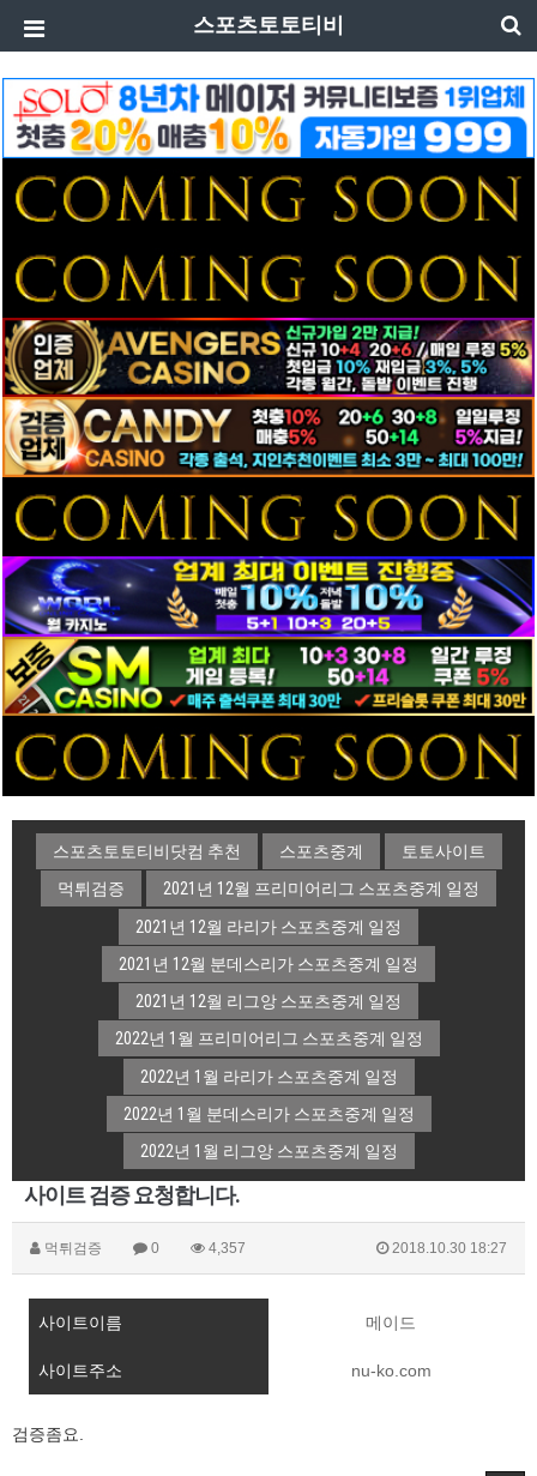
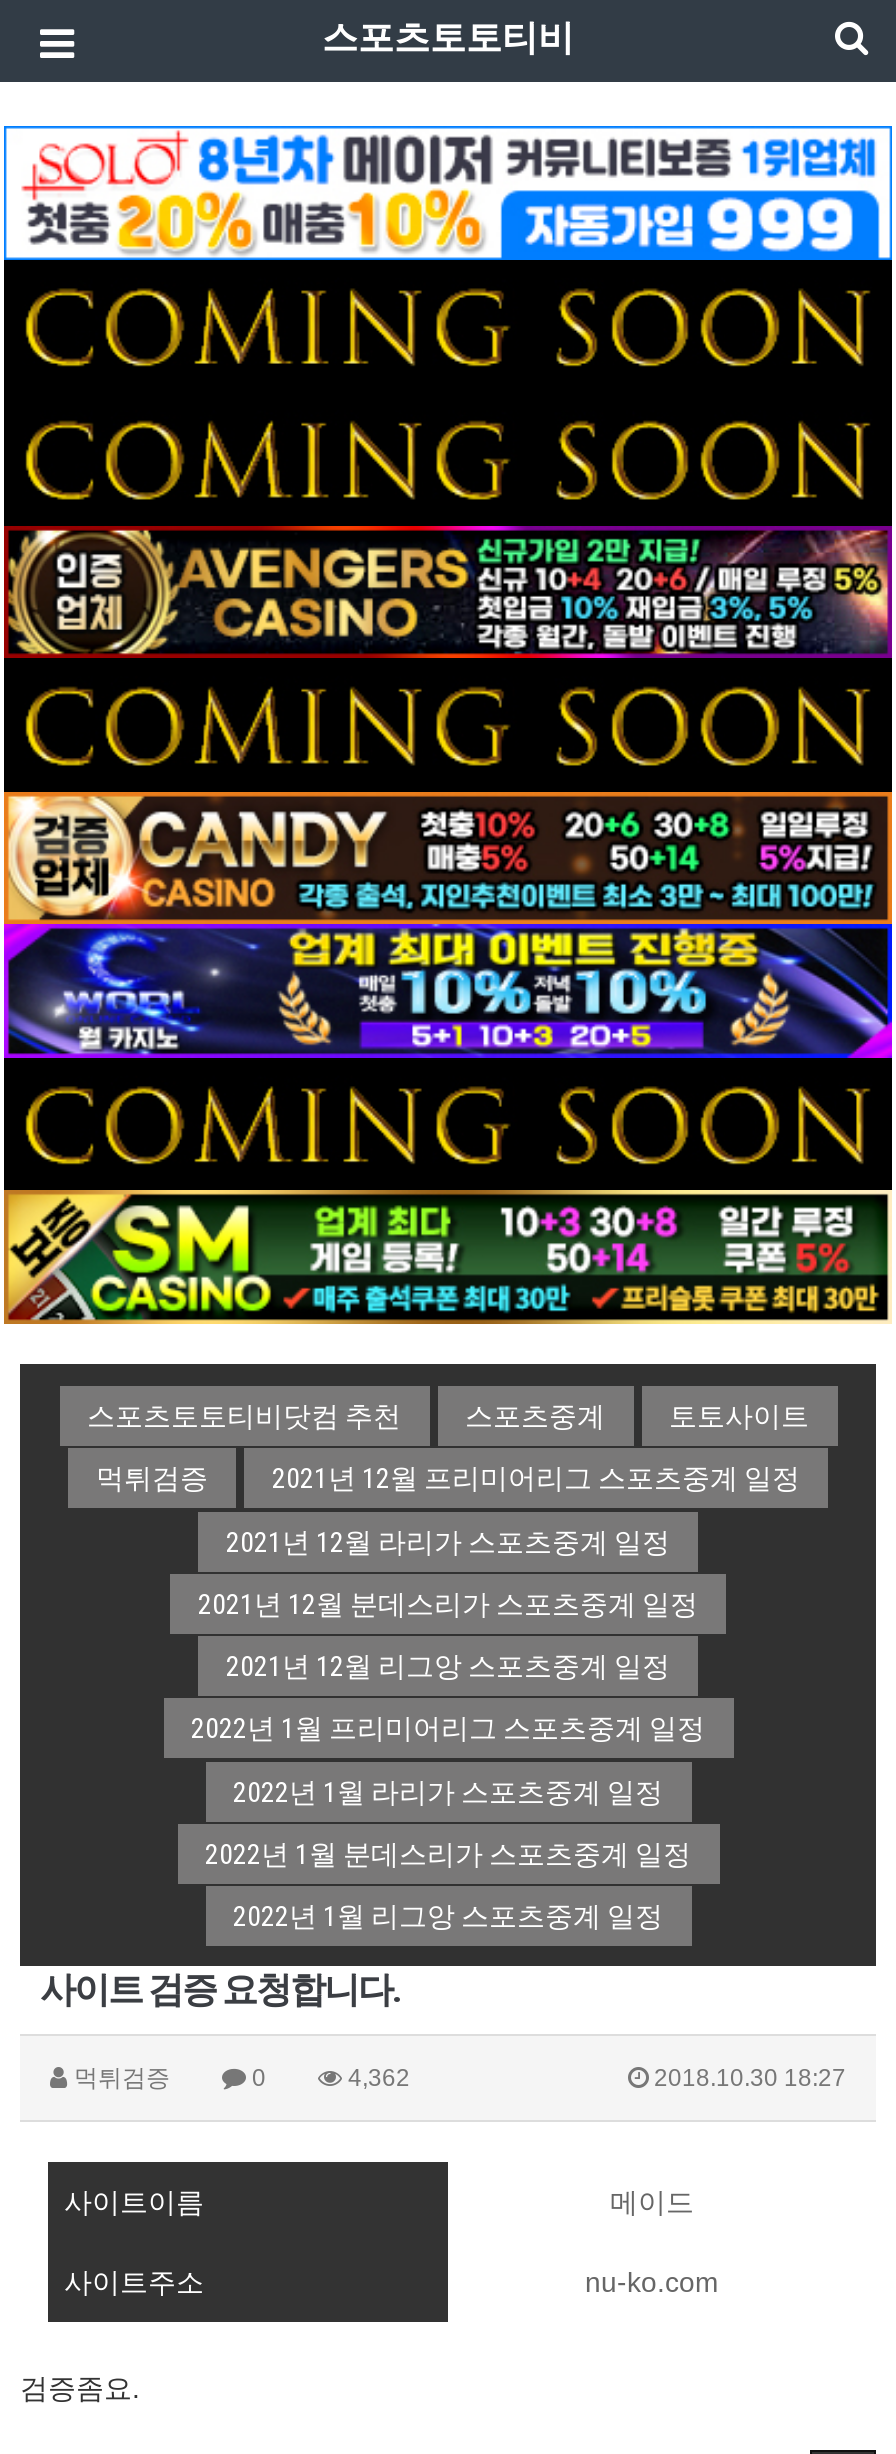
- [image]
+ [image]

- [image]
+ [image]

- 4,357
+ 4,362
